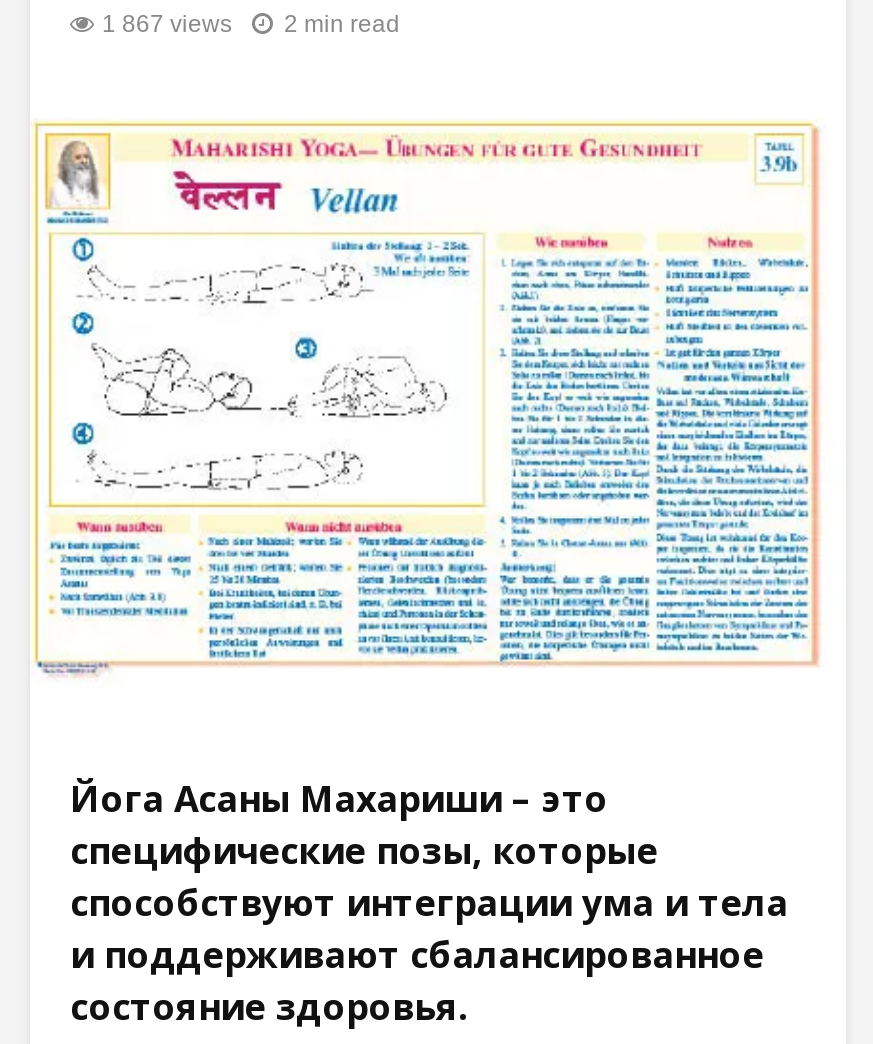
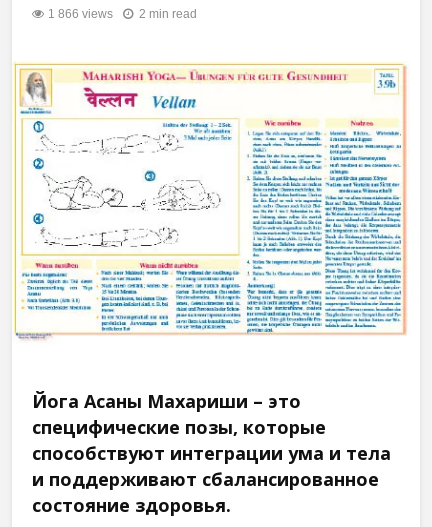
- 1 867 views 2 min read
+ 1 866 views 2 min read
